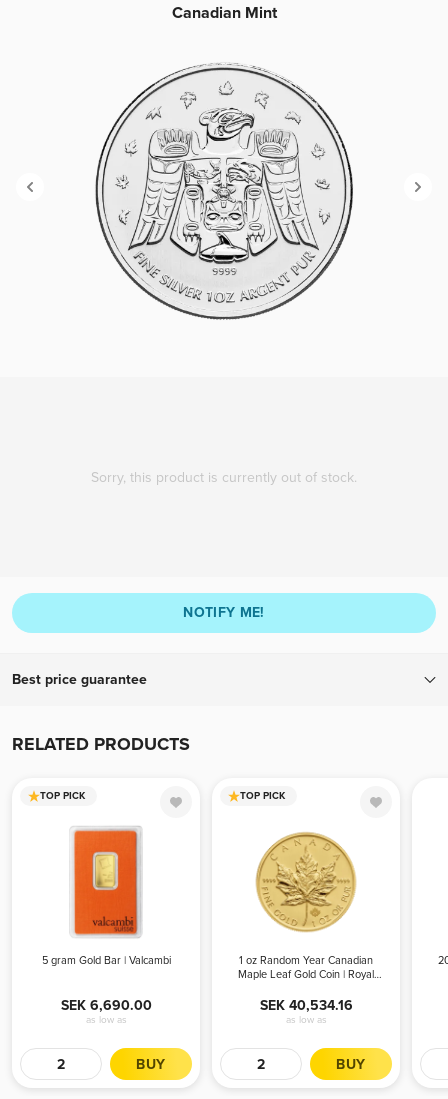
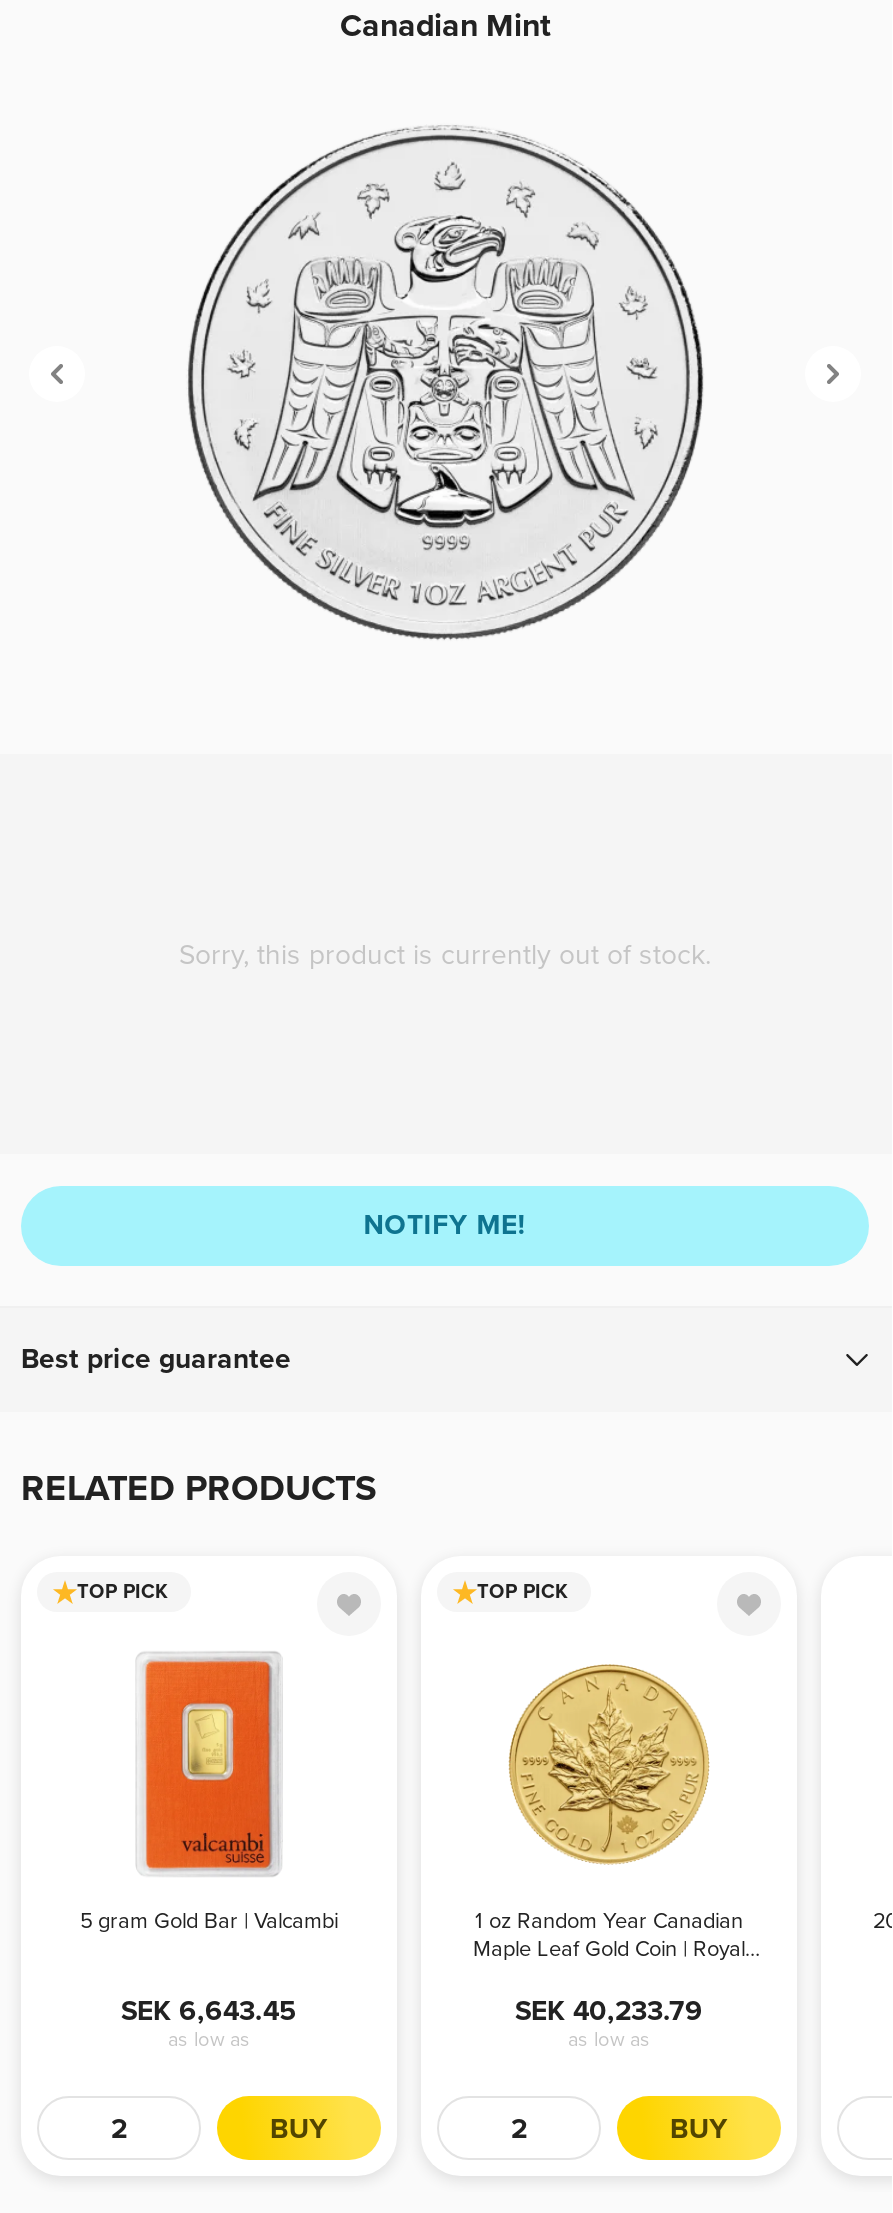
- SEK 6,690.00
+ SEK 6,643.45

- SEK 40,534.16
+ SEK 40,233.79
